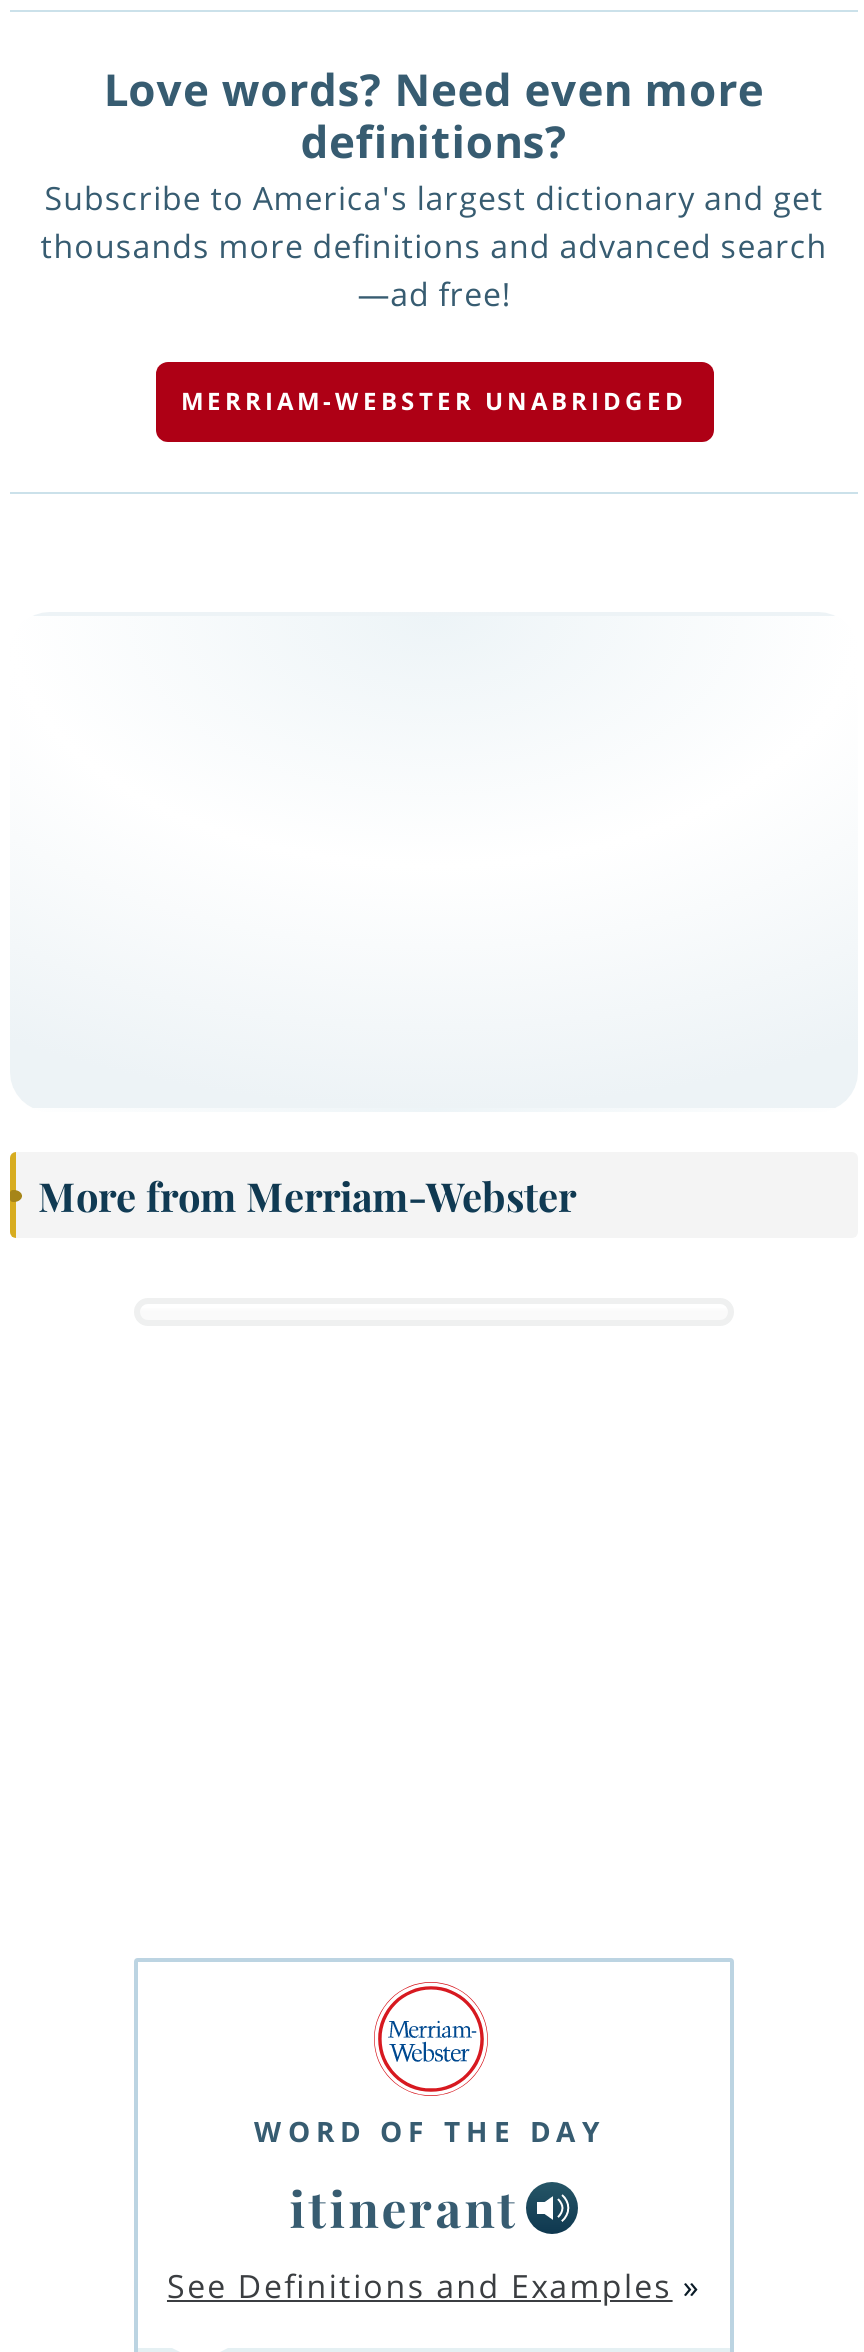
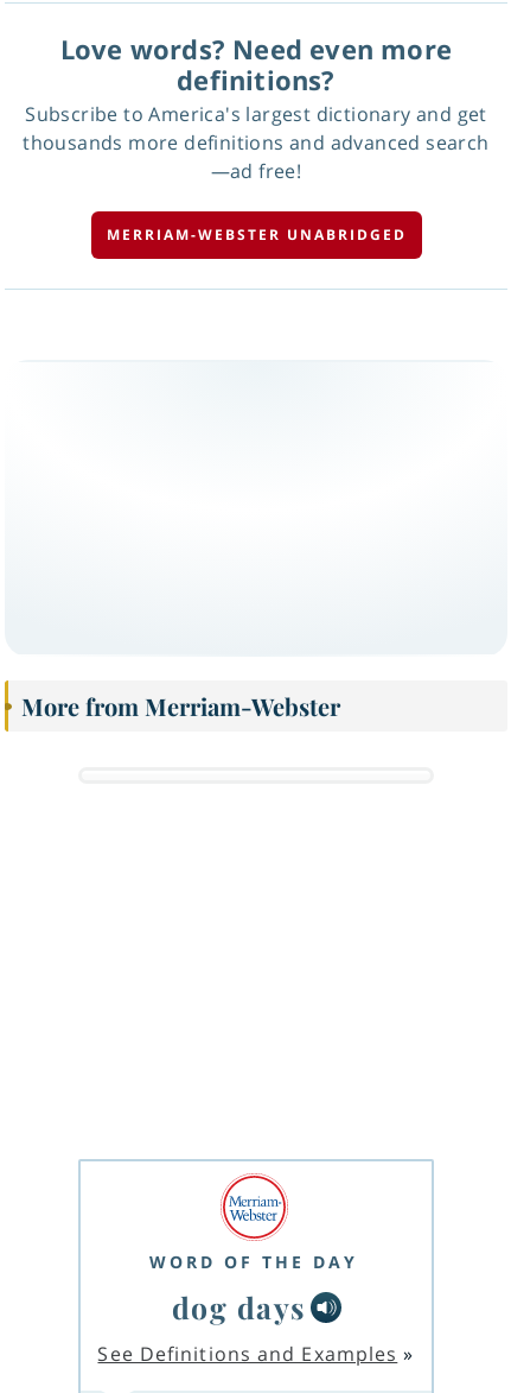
- itinerant
+ dog days
